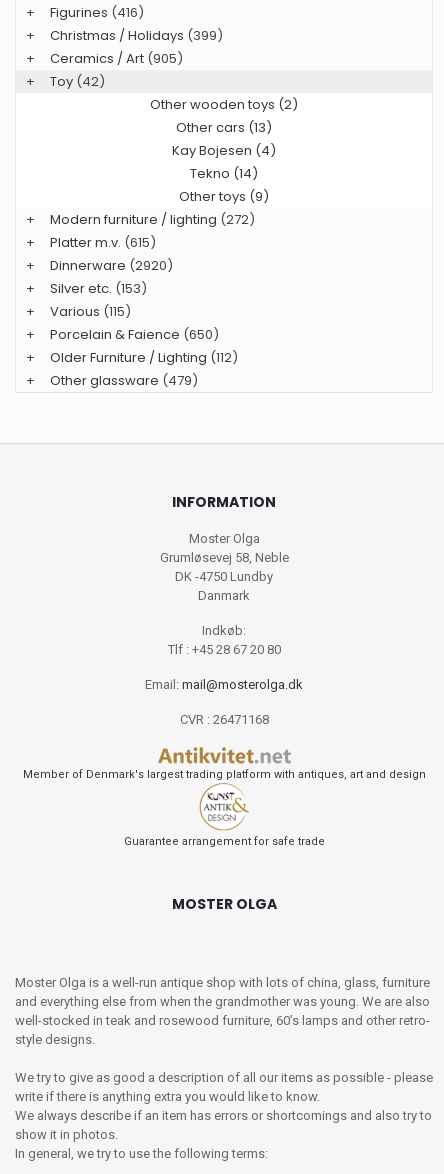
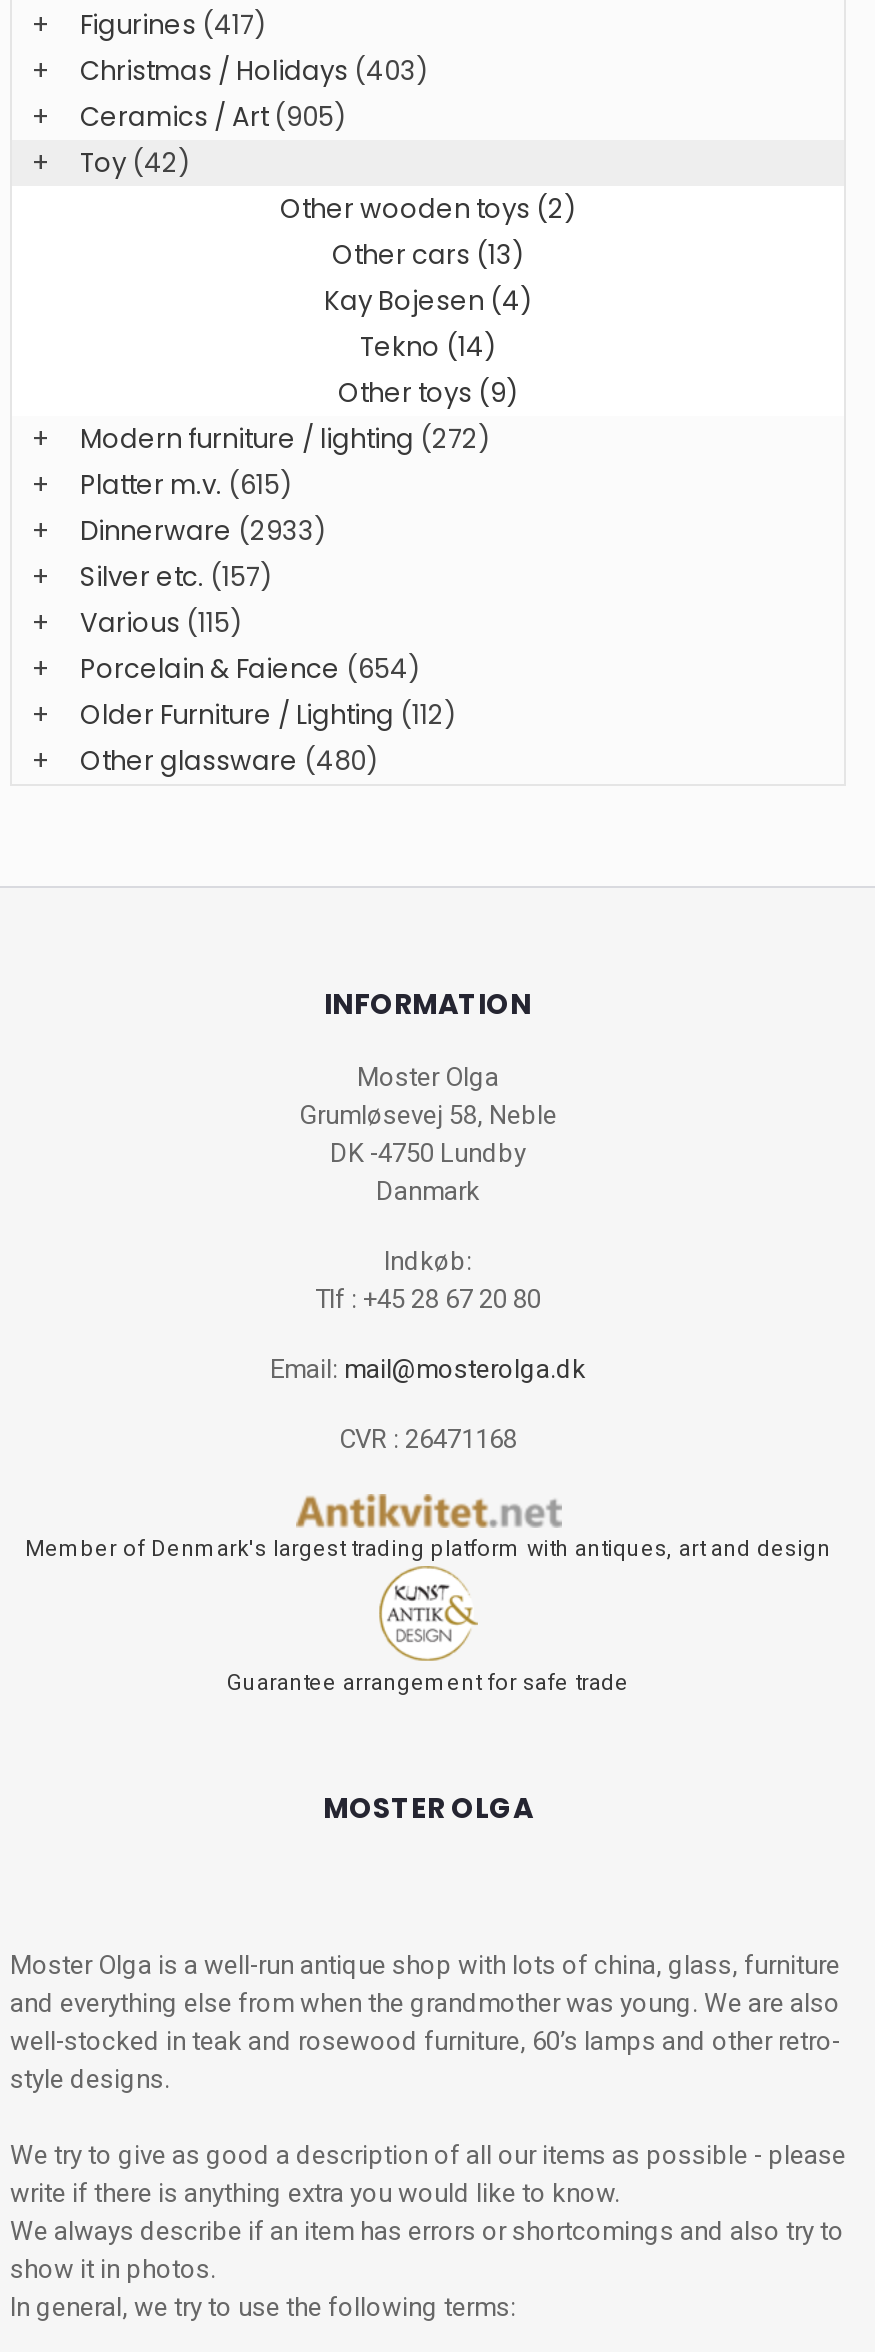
- Figurines (416)
+ Figurines (417)

- Christmas / Holidays (399)
+ Christmas / Holidays (403)

- Dinnerware (2920)
+ Dinnerware (2933)

- Silver etc. (153)
+ Silver etc. (157)

- Porcelain & Faience (650)
+ Porcelain & Faience (654)

- Other glassware (479)
+ Other glassware (480)
